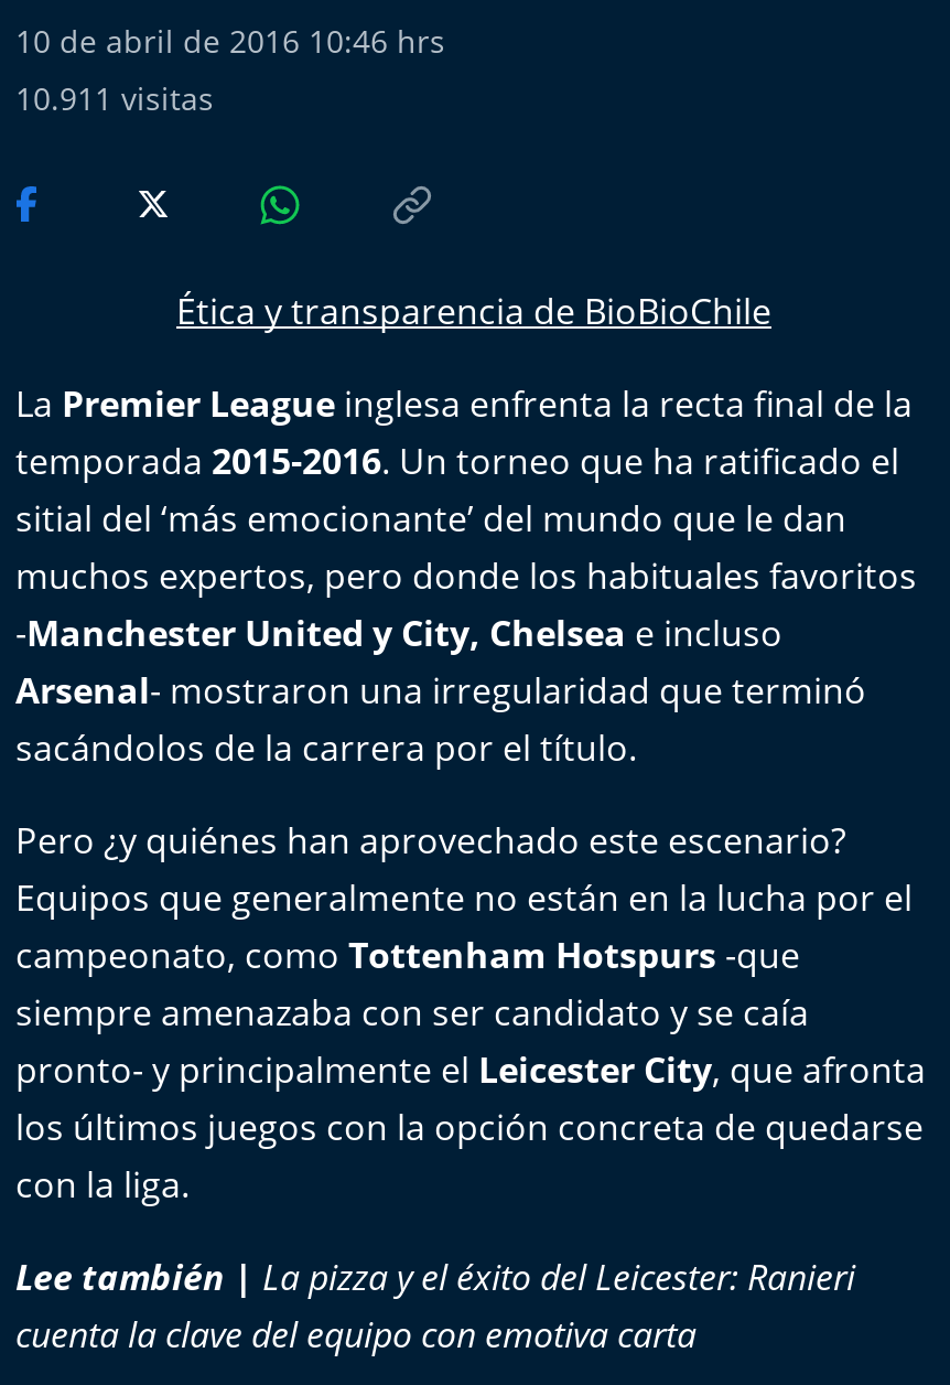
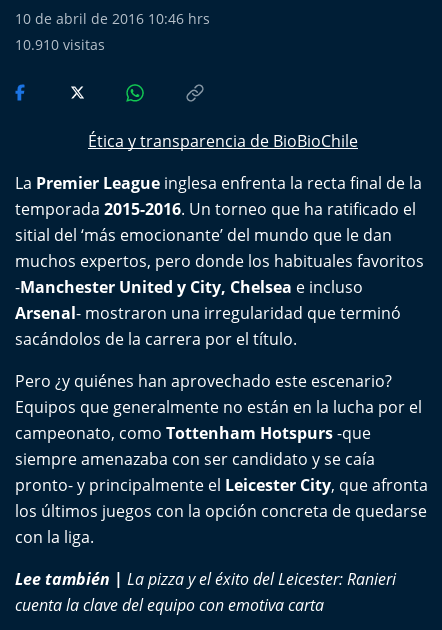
- 10.911 visitas
+ 10.910 visitas
